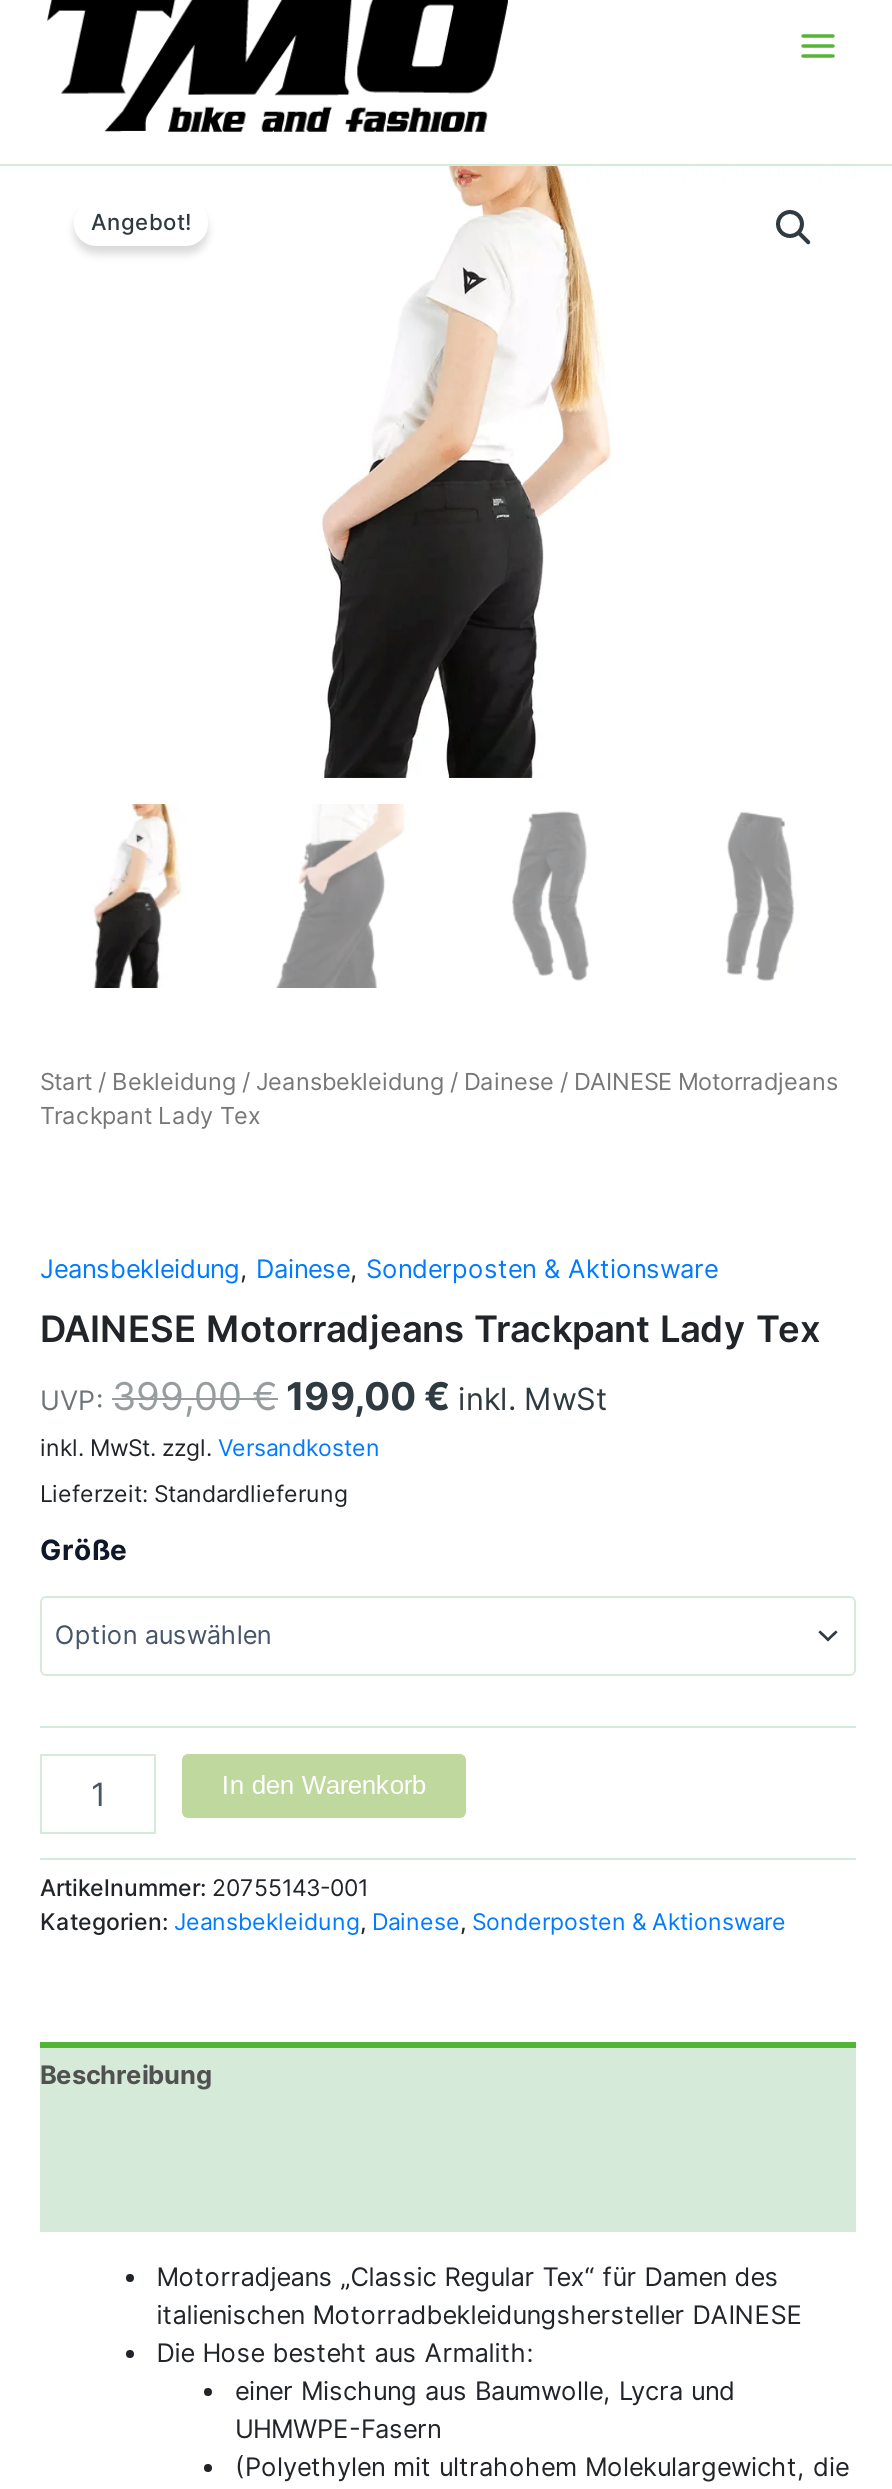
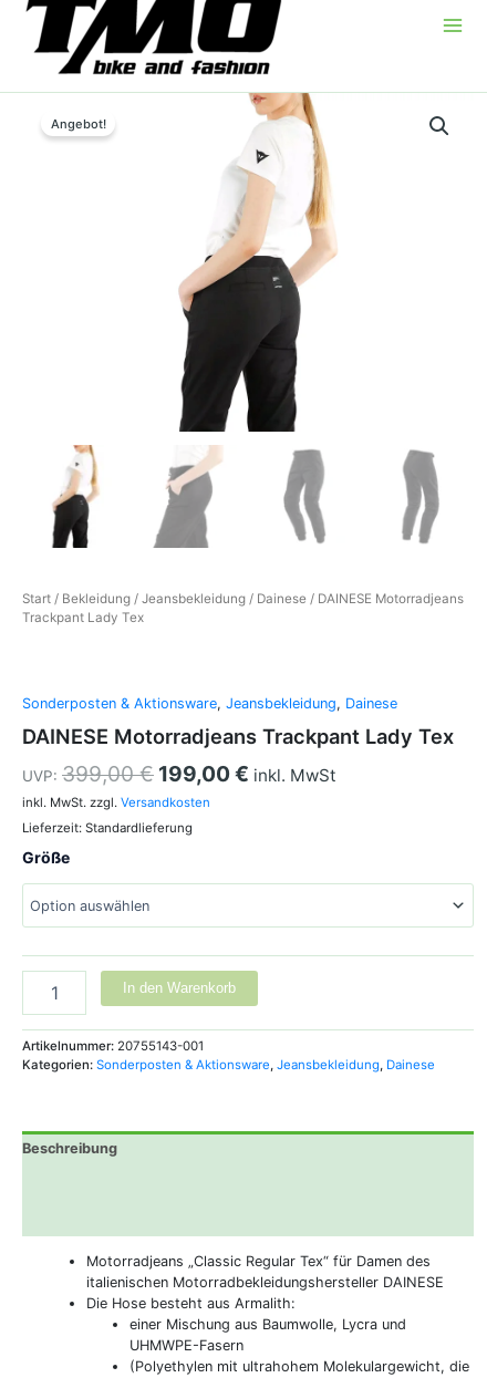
- Jeansbekleidung, Dainese, Sonderposten & Aktionsware
+ Sonderposten & Aktionsware, Jeansbekleidung, Dainese

- Kategorien: Jeansbekleidung, Dainese, Sonderposten & Aktionsware
+ Kategorien: Sonderposten & Aktionsware, Jeansbekleidung, Dainese
